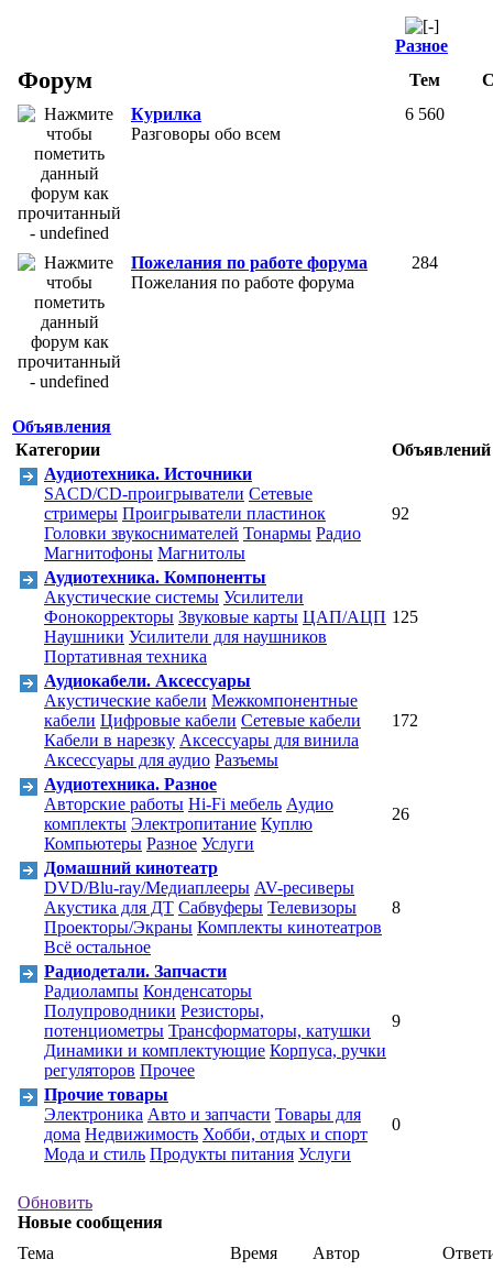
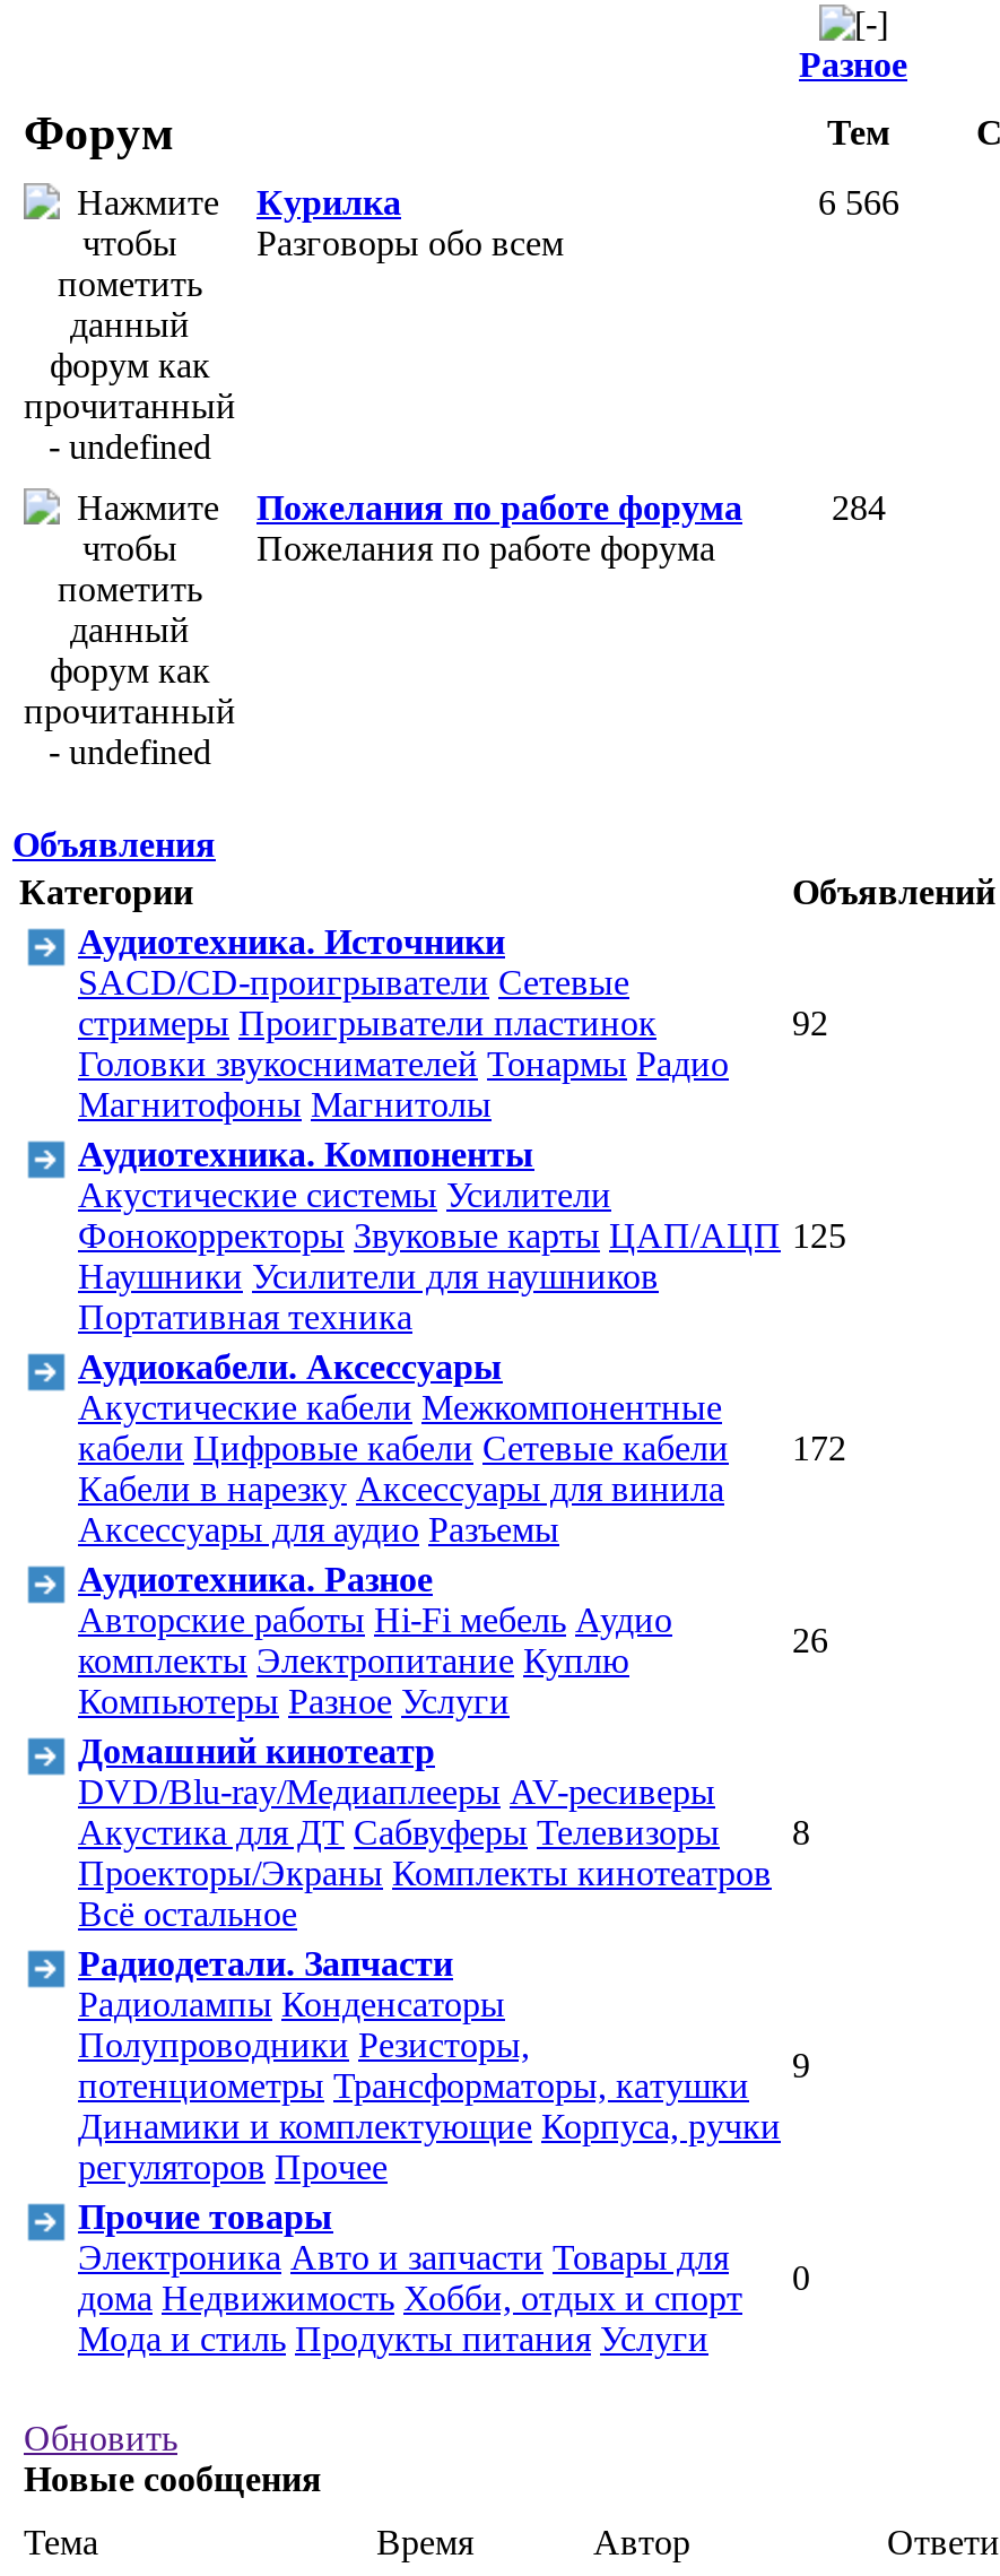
- 6 560
+ 6 566
